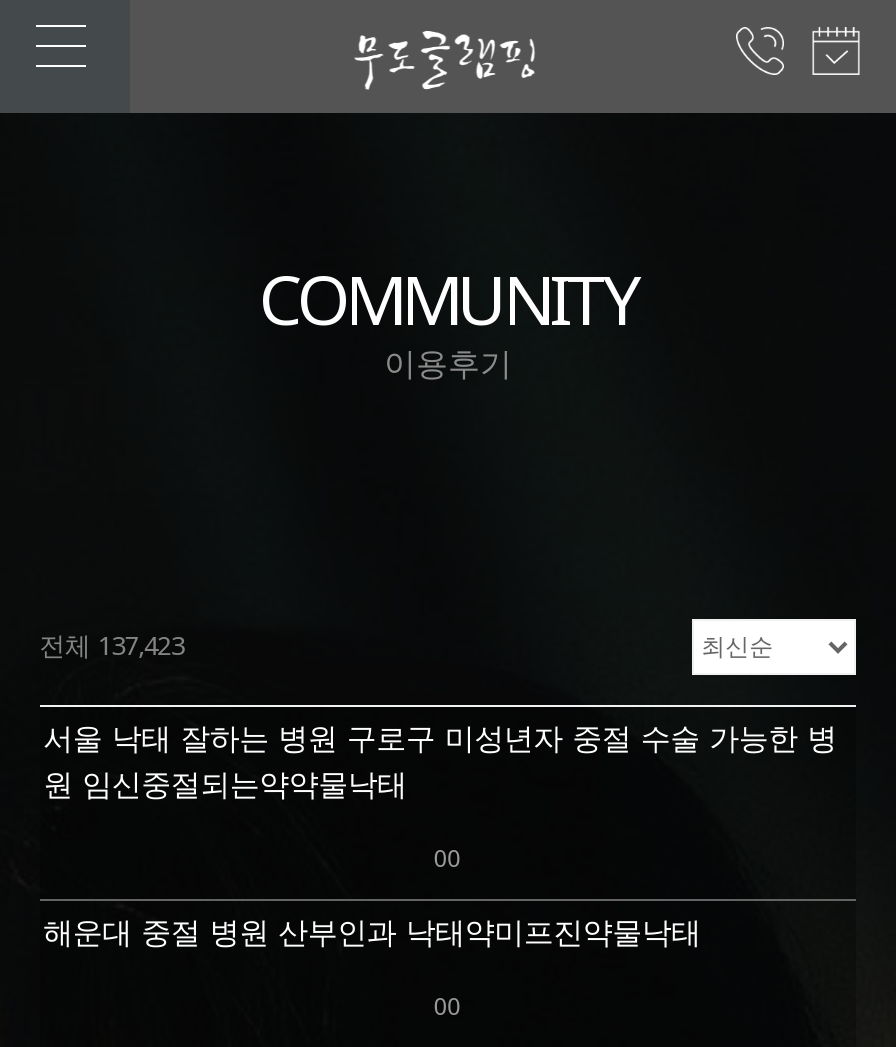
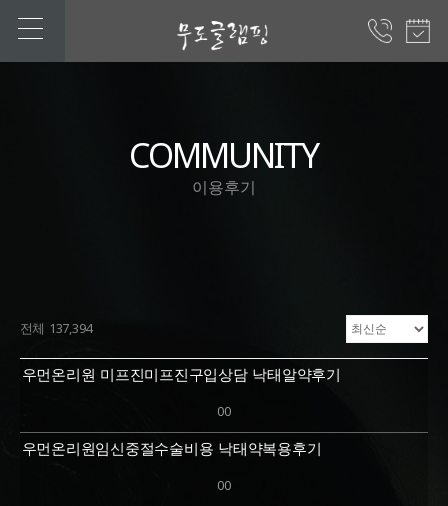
- 전체 137,423
+ 전체 137,394

- 서울 낙태 잘하는 병원 구로구 미성년자 중절 수술 가능한 병
- 원 임신중절되는약약물낙태
+ 우먼온리원 미프진미프진구입상담 낙태알약후기

- 해운대 중절 병원 산부인과 낙태약미프진약물낙태
+ 우먼온리원임신중절수술비용 낙태약복용후기
